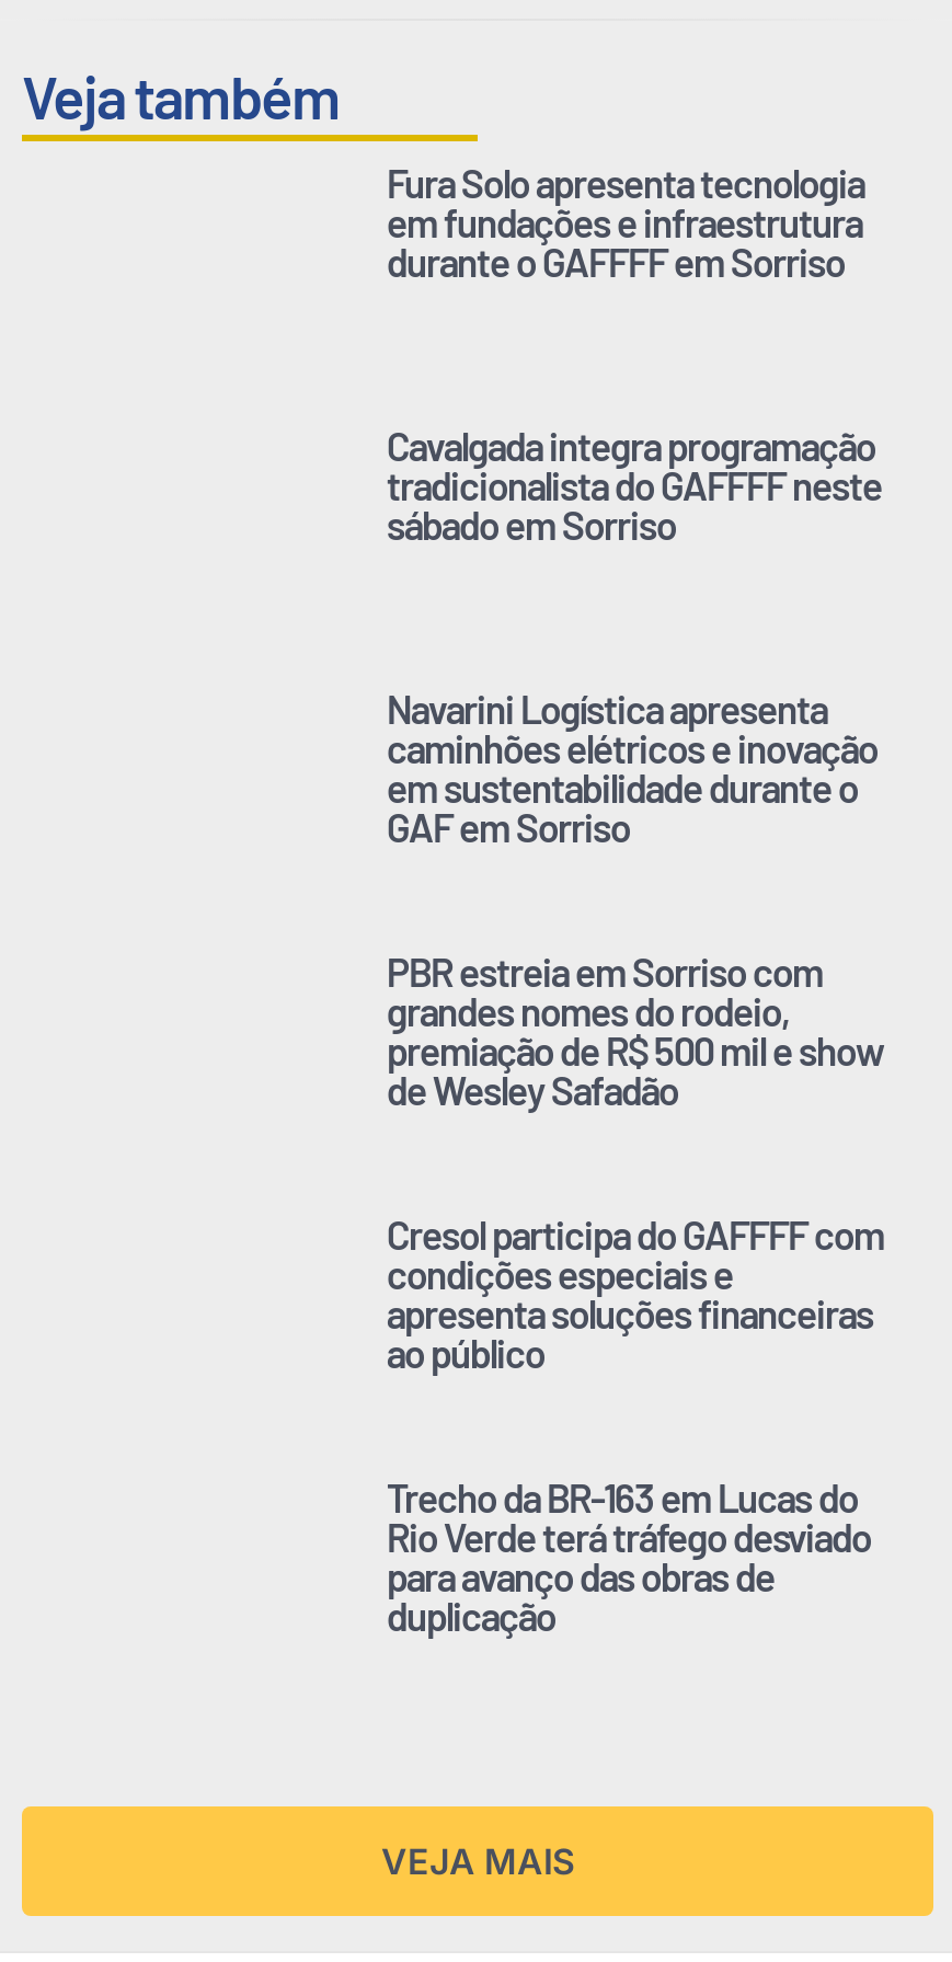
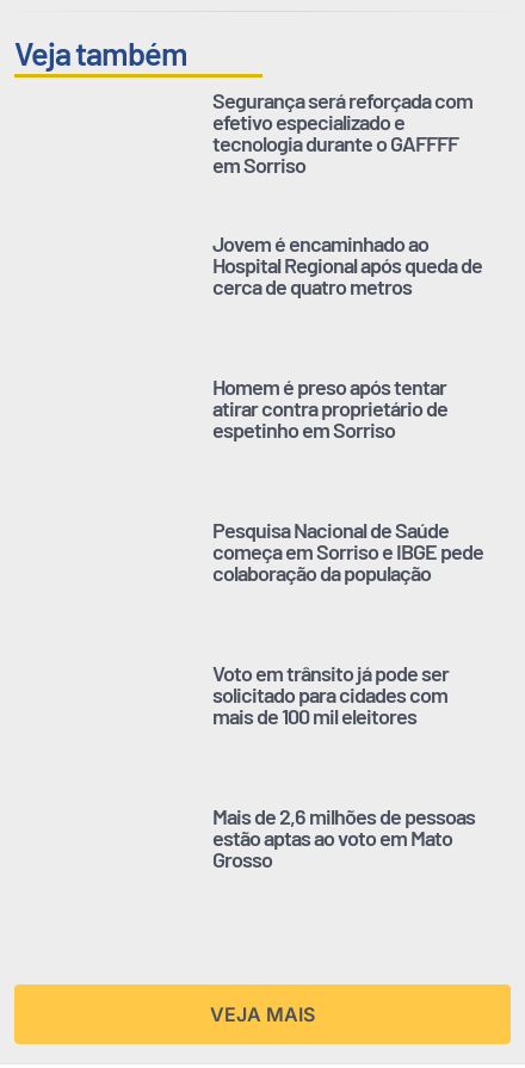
- Fura Solo apresenta tecnologia
- em fundações e infraestrutura
- durante o GAFFFF em Sorriso
+ Segurança será reforçada com
+ efetivo especializado e
+ tecnologia durante o GAFFFF
+ em Sorriso

- Cavalgada integra programação
- tradicionalista do GAFFFF neste
- sábado em Sorriso
+ Jovem é encaminhado ao
+ Hospital Regional após queda de
+ cerca de quatro metros

- Navarini Logística apresenta
- caminhões elétricos e inovação
- em sustentabilidade durante o
- GAF em Sorriso
+ Homem é preso após tentar
+ atirar contra proprietário de
+ espetinho em Sorriso

- PBR estreia em Sorriso com
- grandes nomes do rodeio,
- premiação de R$ 500 mil e show
- de Wesley Safadão
+ Pesquisa Nacional de Saúde
+ começa em Sorriso e IBGE pede
+ colaboração da população

- Cresol participa do GAFFFF com
- condições especiais e
- apresenta soluções financeiras
- ao público
+ Voto em trânsito já pode ser
+ solicitado para cidades com
+ mais de 100 mil eleitores

- Trecho da BR-163 em Lucas do
- Rio Verde terá tráfego desviado
- para avanço das obras de
- duplicação
+ Mais de 2,6 milhões de pessoas
+ estão aptas ao voto em Mato
+ Grosso
